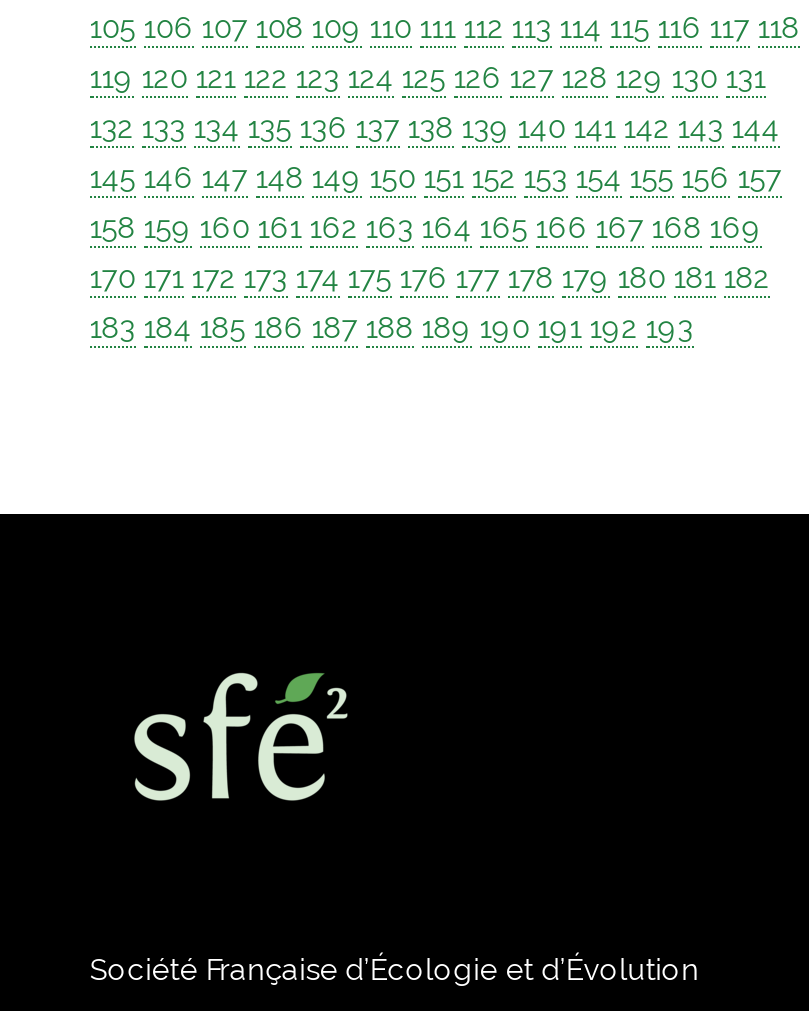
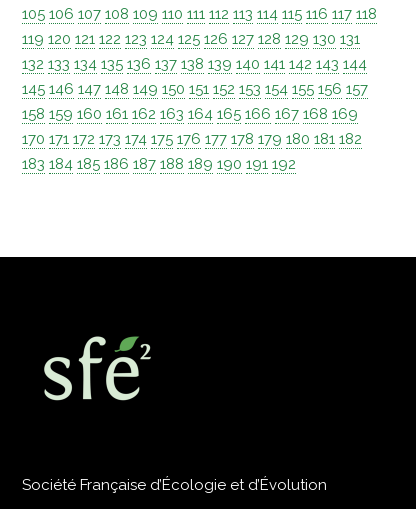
- 183 184 185 186 187 188 189 190 191 192 193
+ 183 184 185 186 187 188 189 190 191 192
